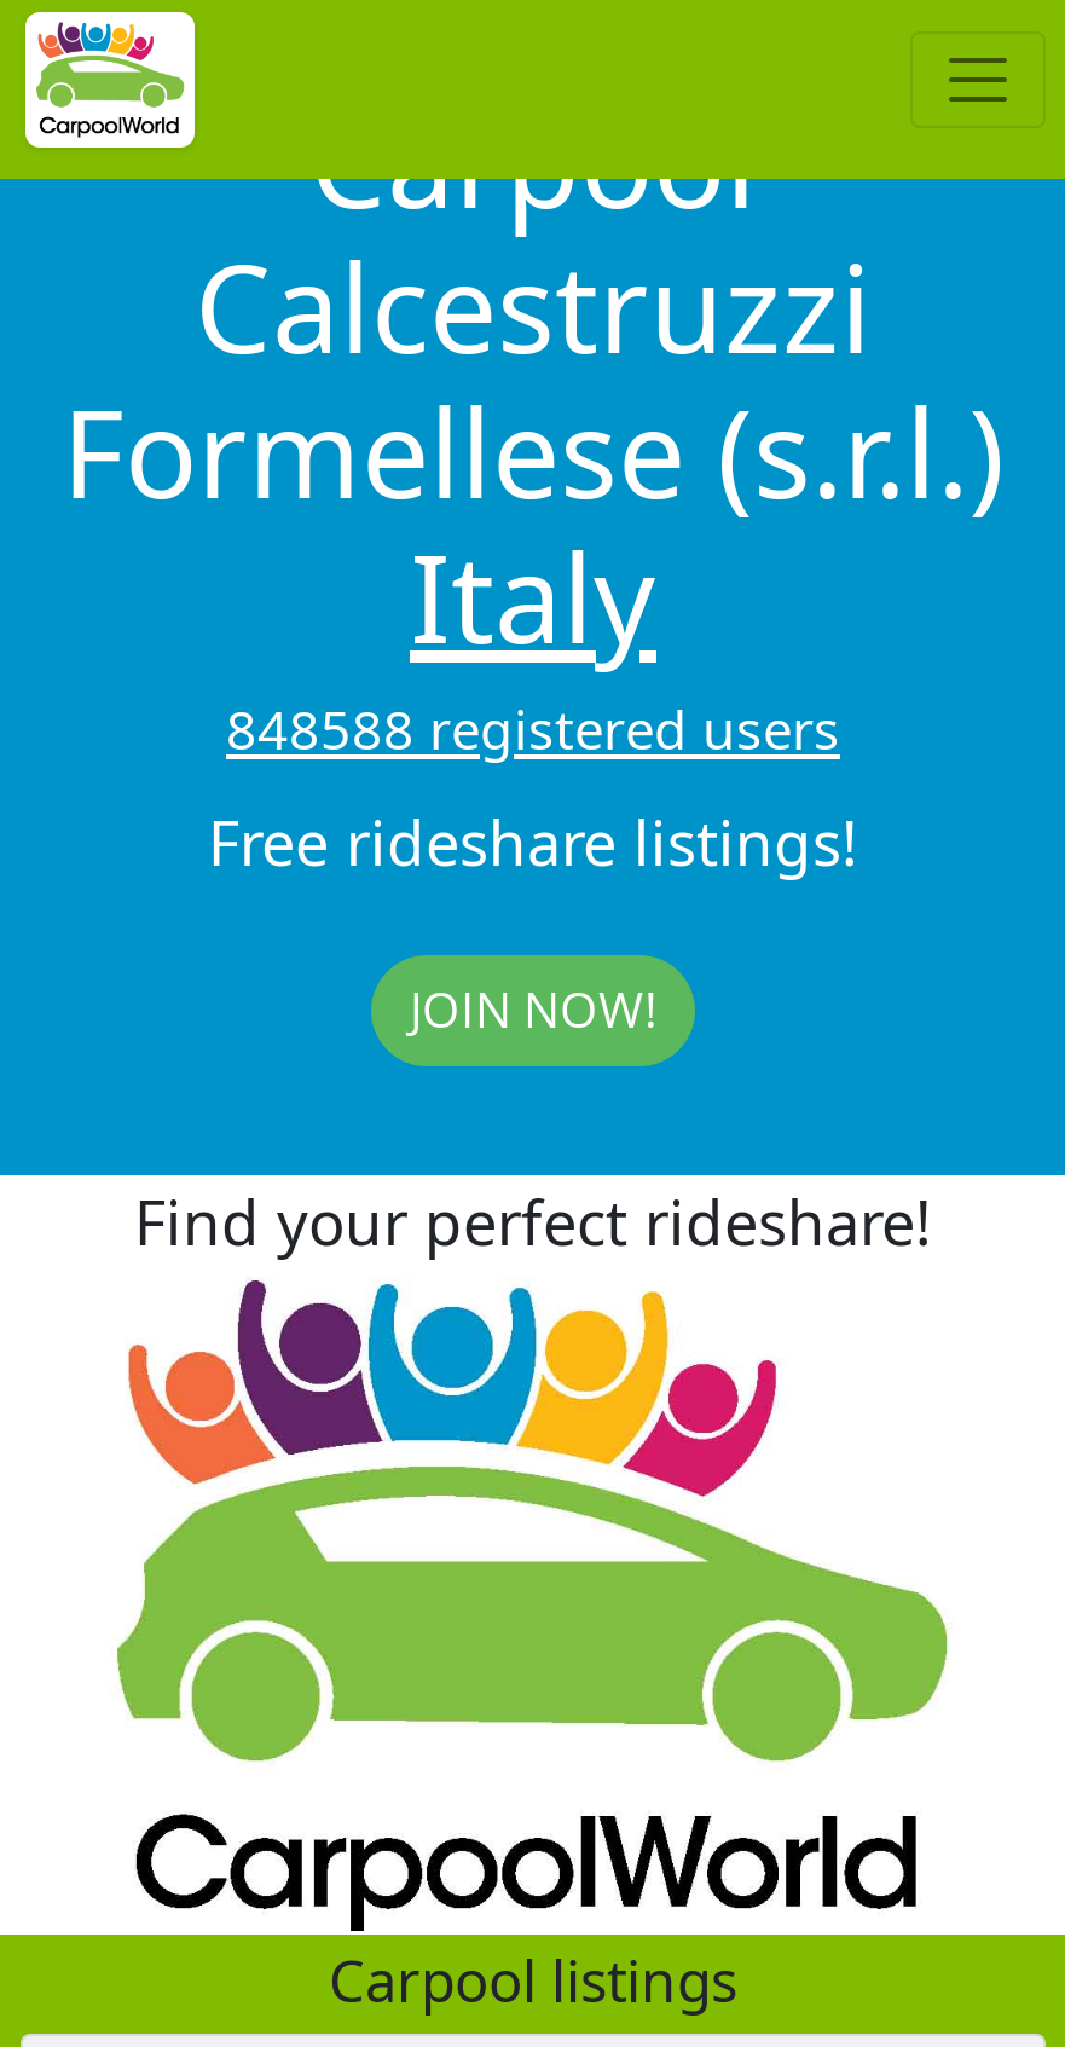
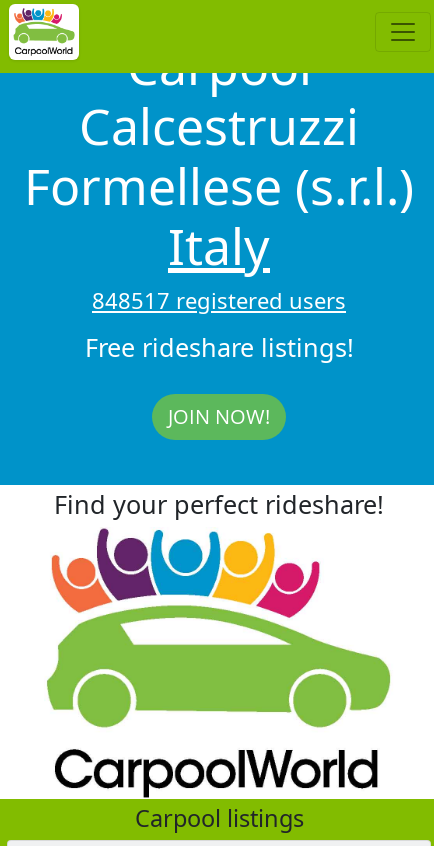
- 848588 registered users
+ 848517 registered users
